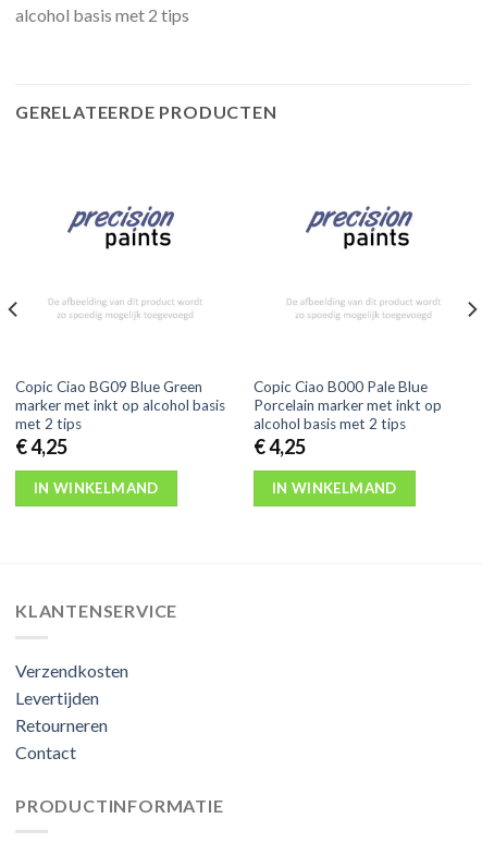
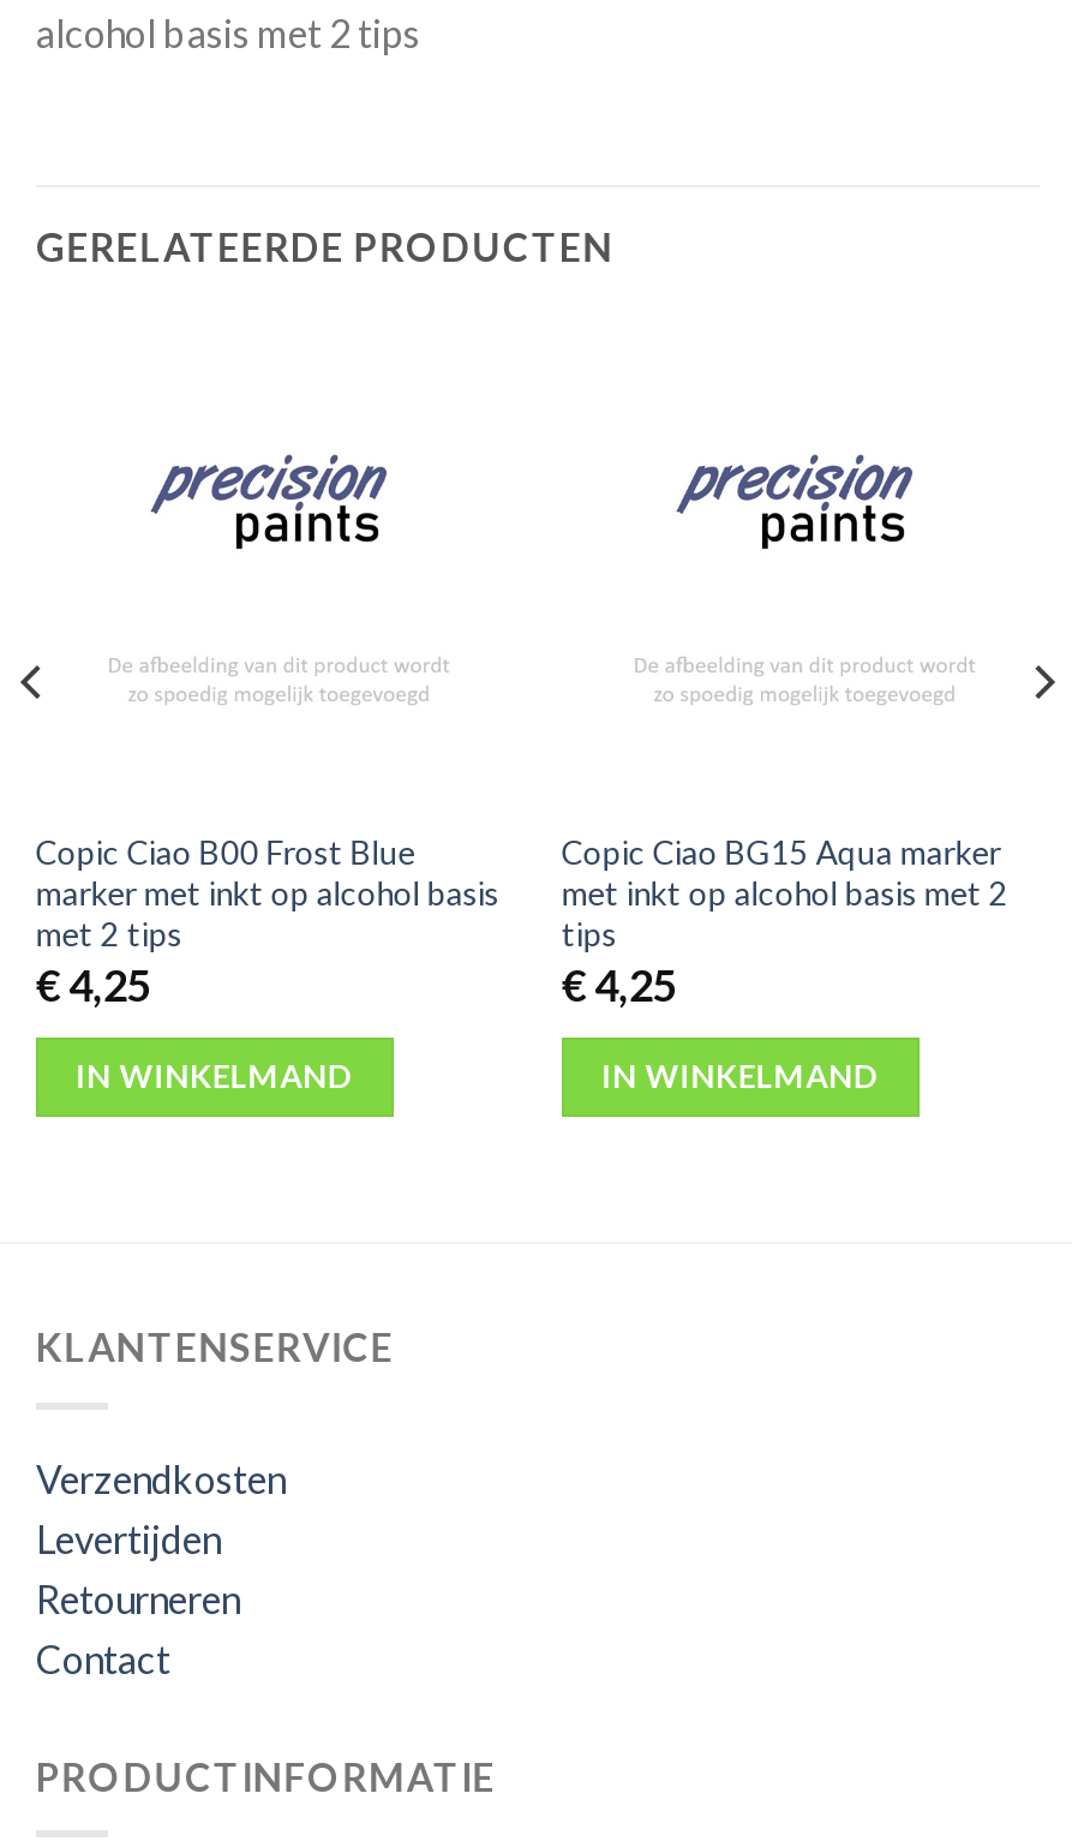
- Copic Ciao BG09 Blue Green
+ Copic Ciao B00 Frost Blue

- Copic Ciao B000 Pale Blue
- Porcelain marker met inkt op
- alcohol basis met 2 tips
+ Copic Ciao BG15 Aqua marker
+ met inkt op alcohol basis met 2
+ tips
